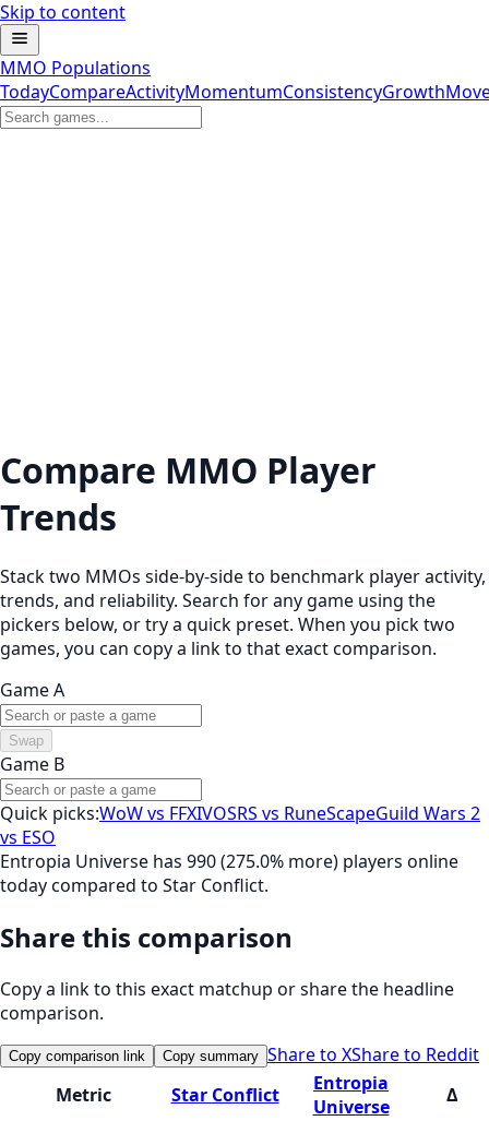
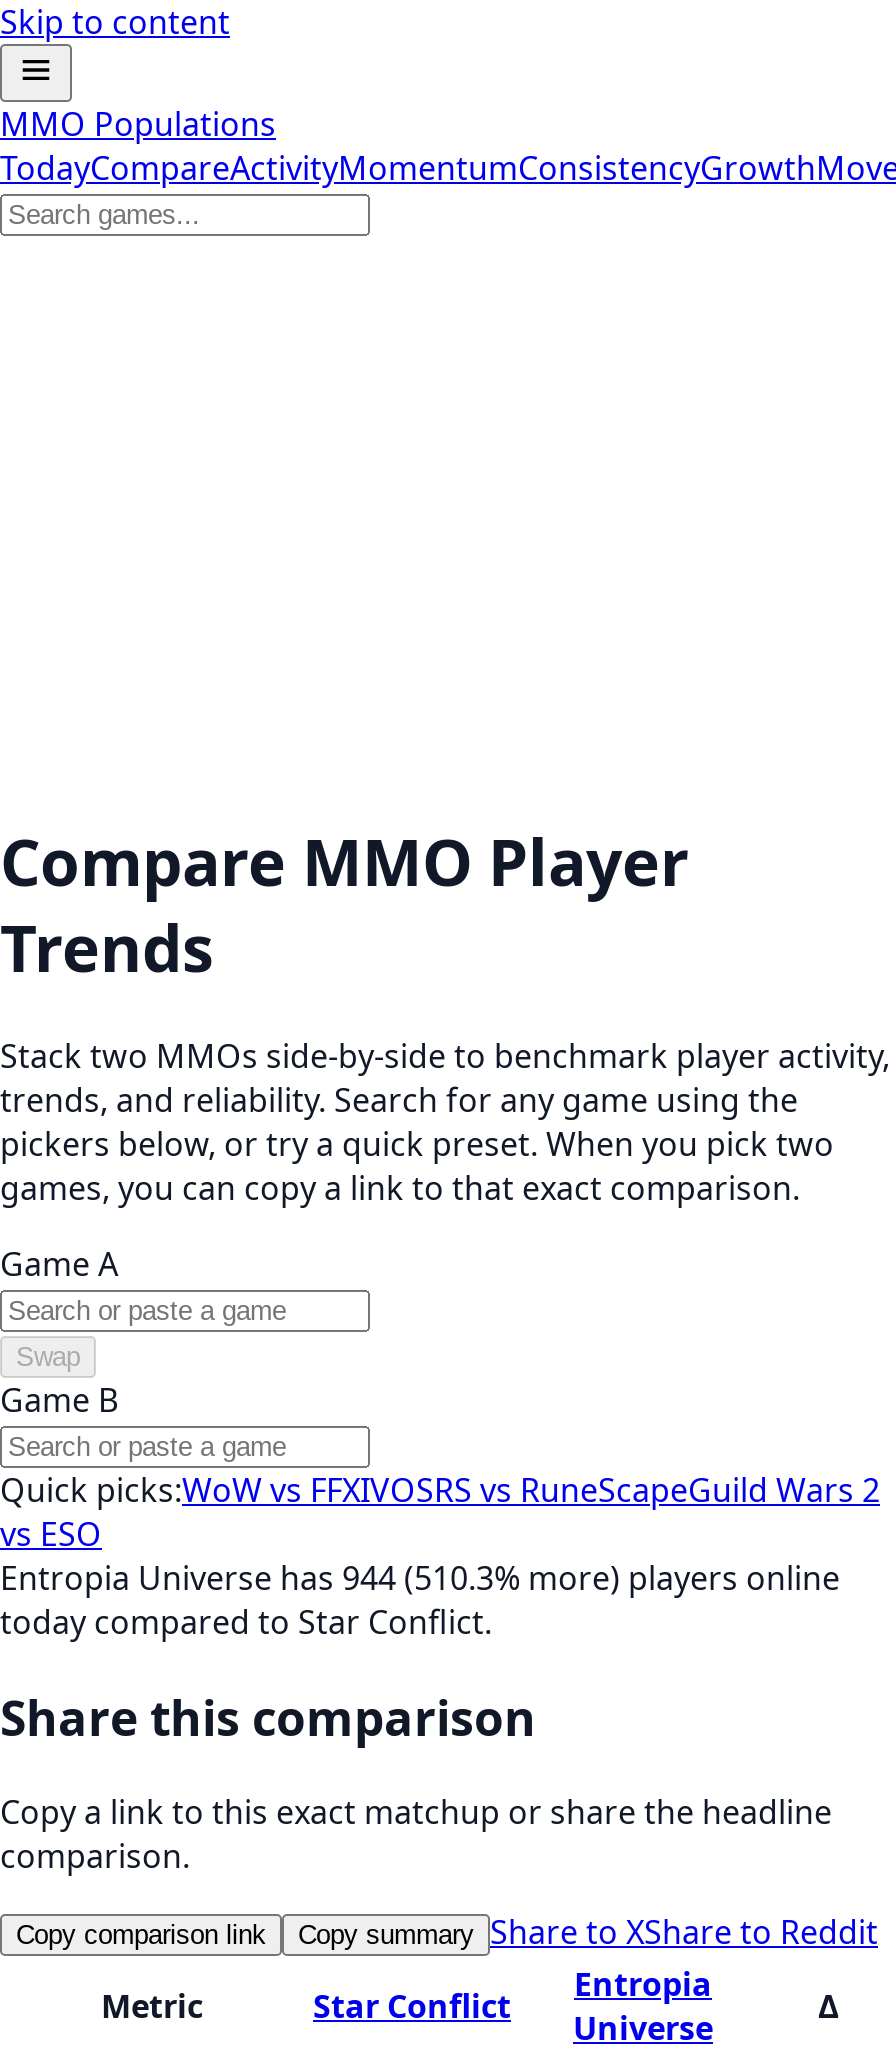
- Entropia Universe has 990 (275.0% more) players online
+ Entropia Universe has 944 (510.3% more) players online
